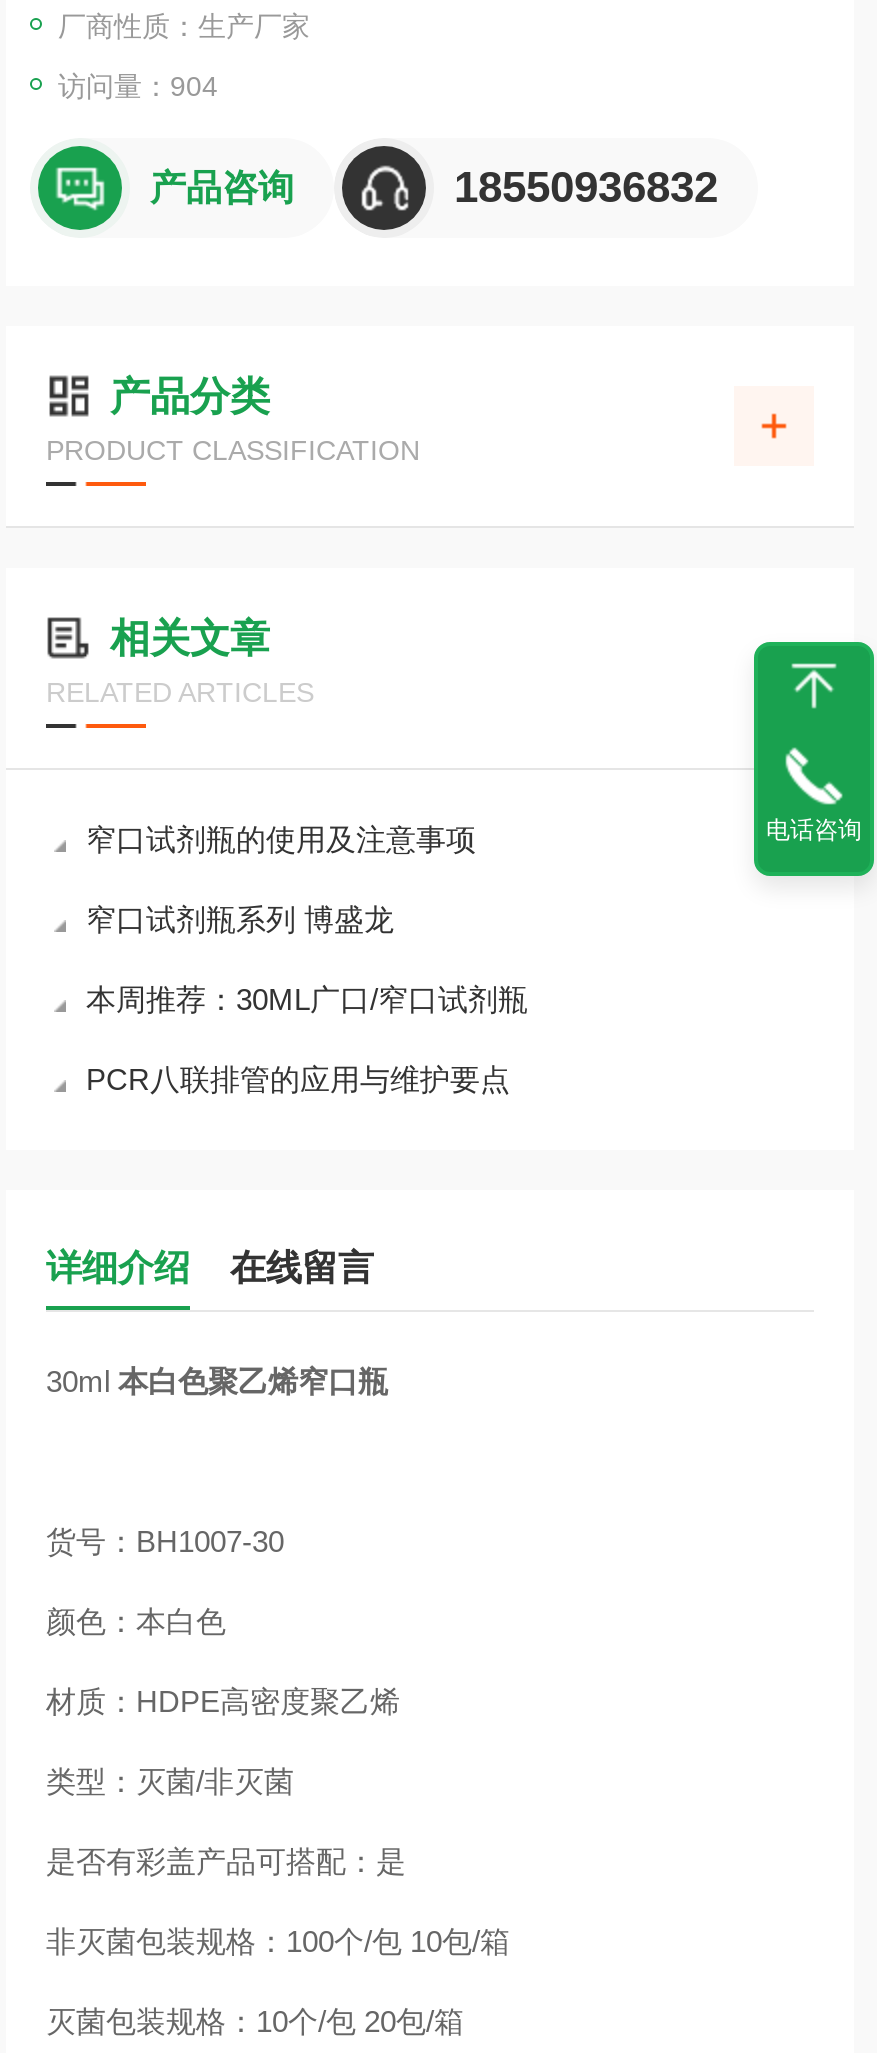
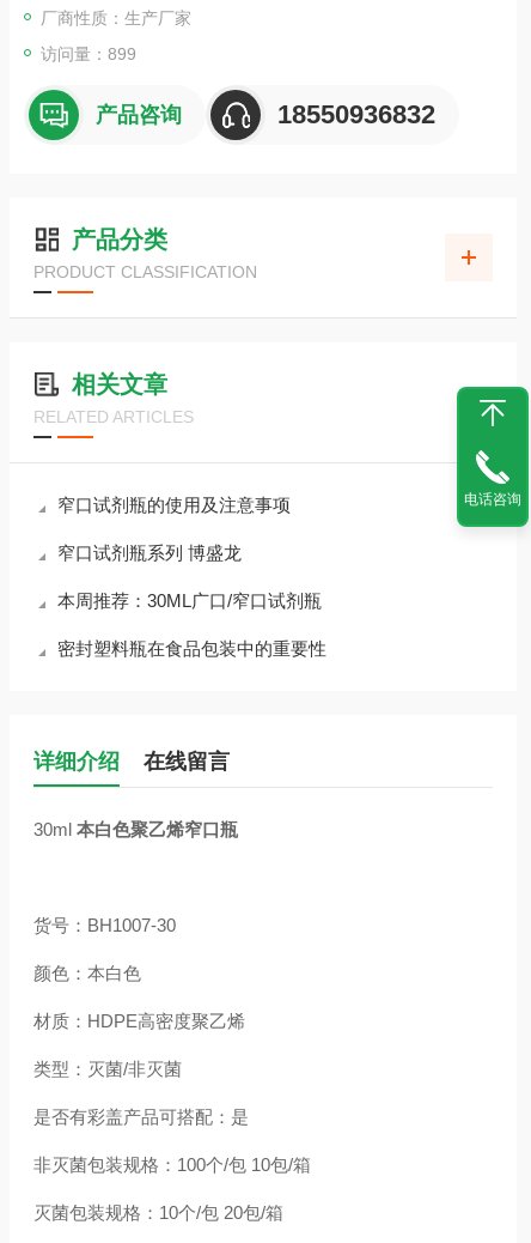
- 访问量：904
+ 访问量：899

- PCR八联排管的应用与维护要点
+ 密封塑料瓶在食品包装中的重要性
